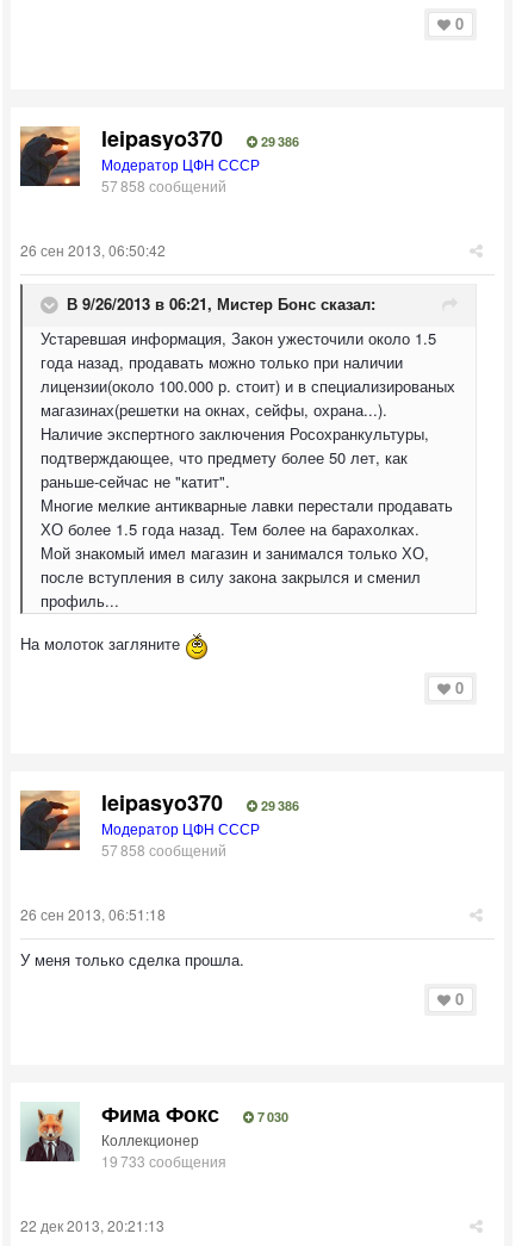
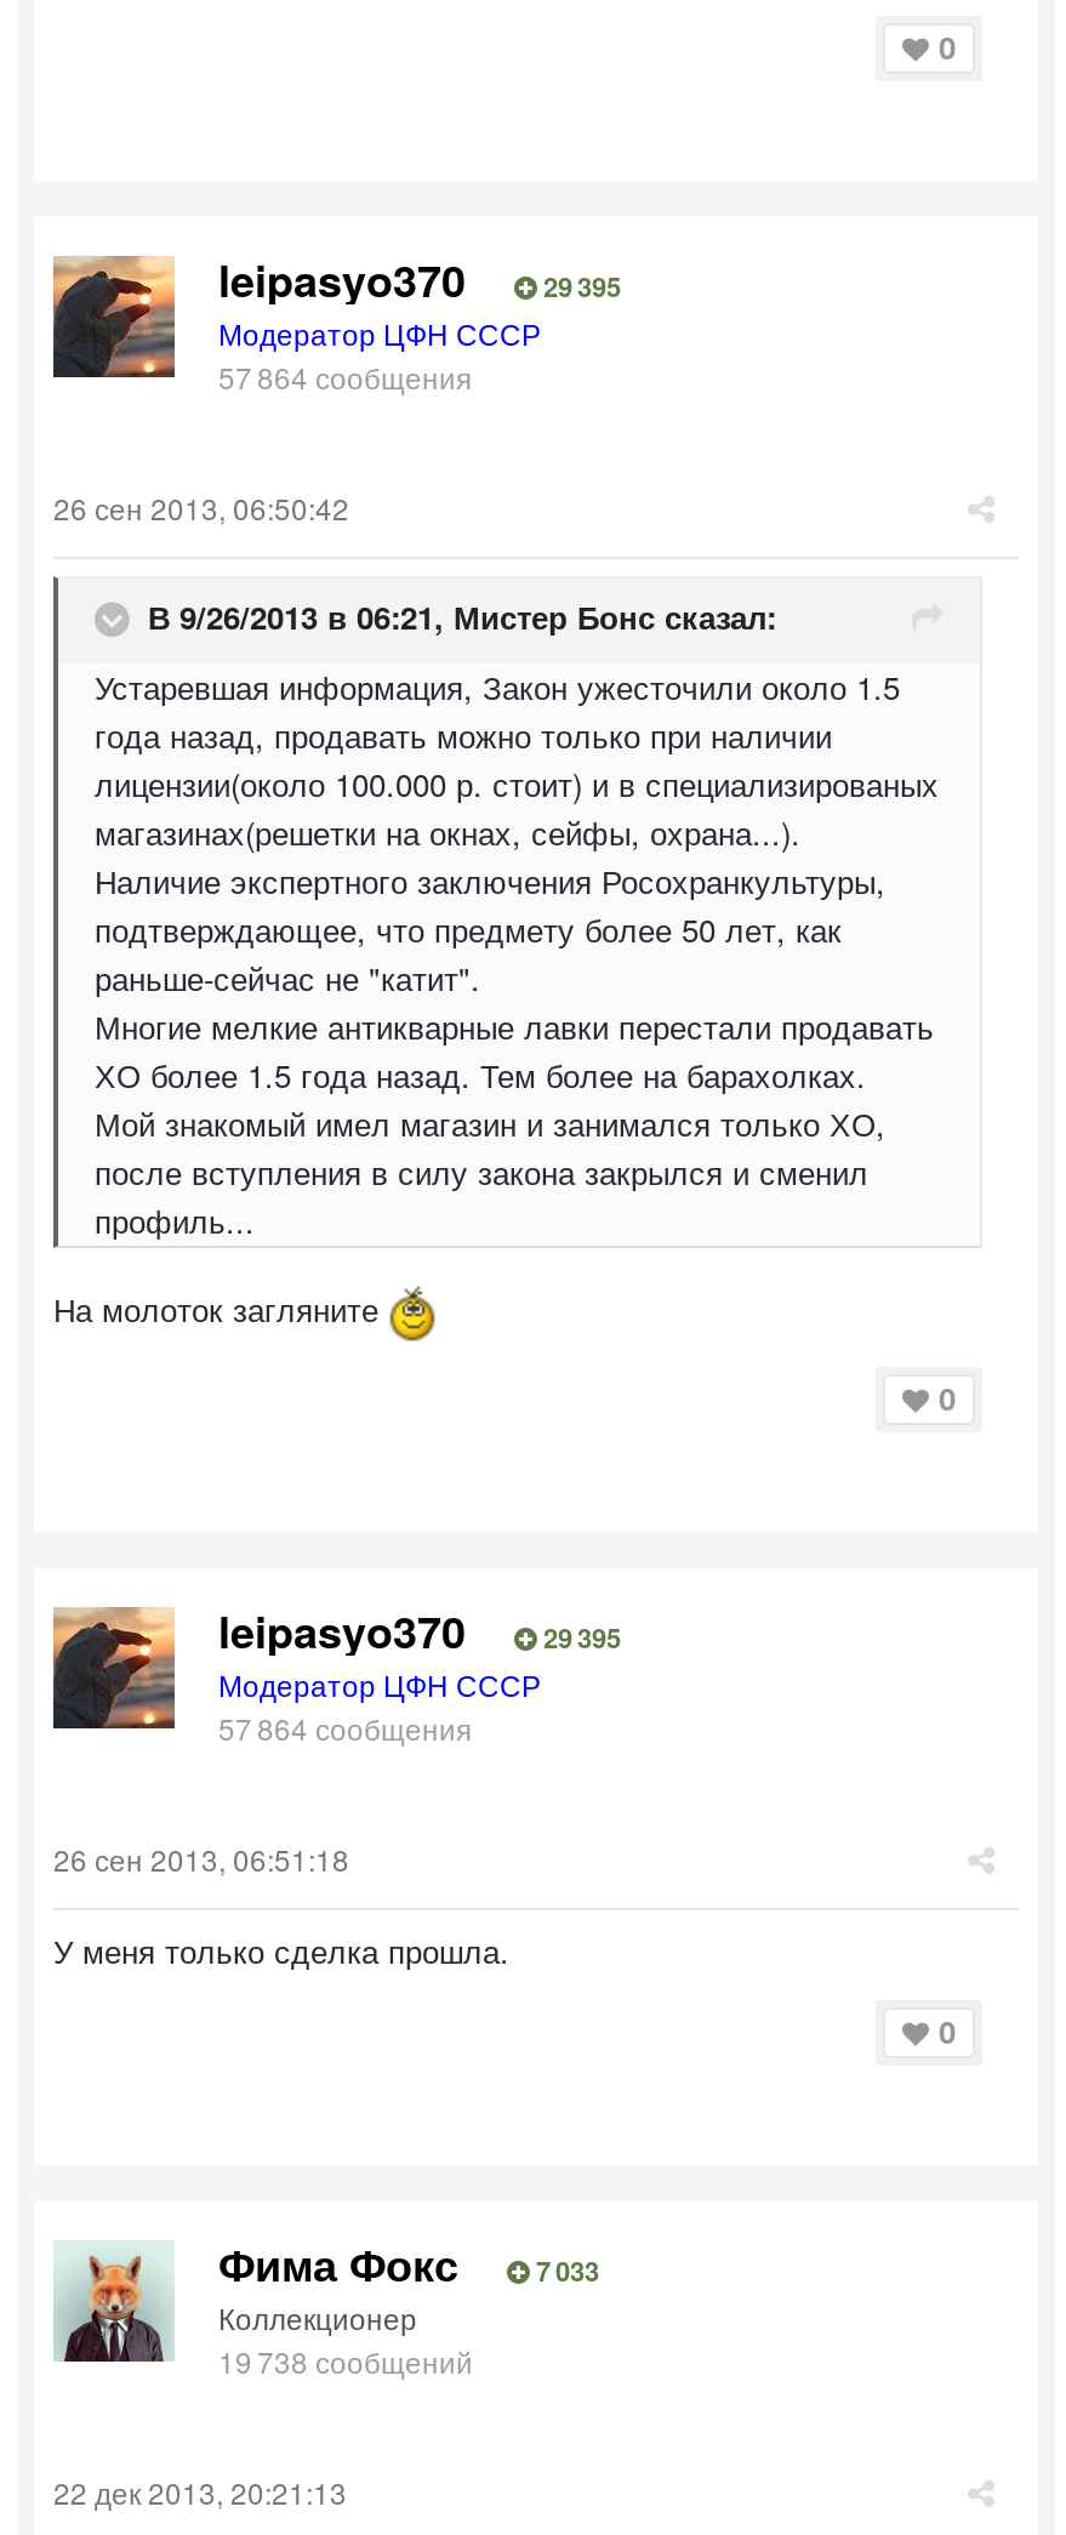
- leipasyo370 29 386
+ leipasyo370 29 395

- 57 858 сообщений
+ 57 864 сообщения

- leipasyo370 29 386
+ leipasyo370 29 395

- 57 858 сообщений
+ 57 864 сообщения

- Фима Фокс 7 030
+ Фима Фокс 7 033

- 19 733 сообщения
+ 19 738 сообщений
